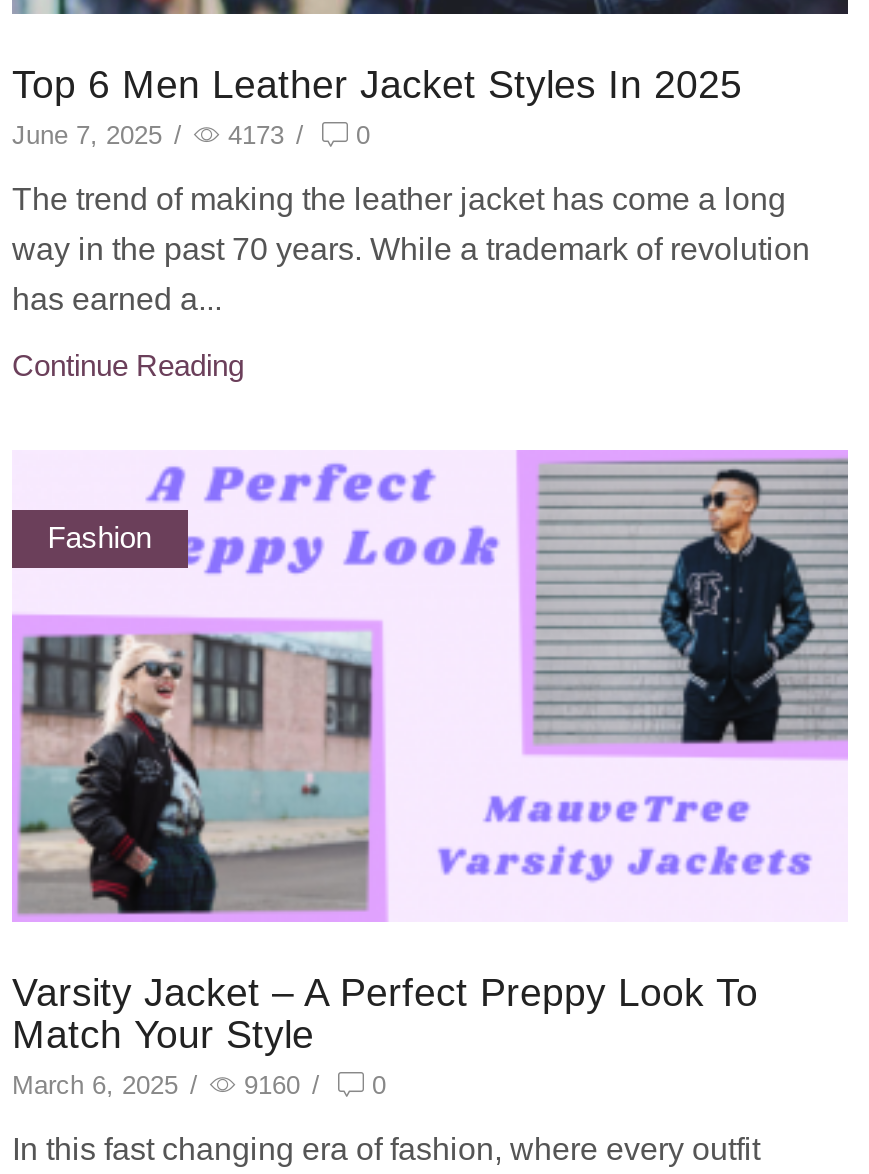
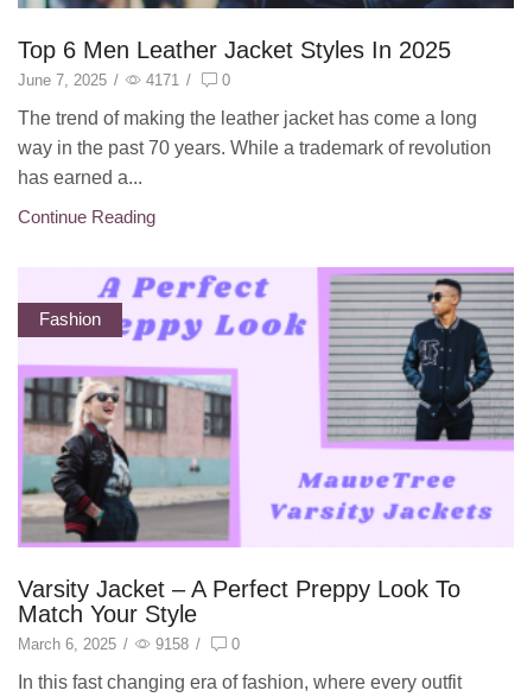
- June 7, 2025 / 4173 / 0
+ June 7, 2025 / 4171 / 0

- March 6, 2025 / 9160 / 0
+ March 6, 2025 / 9158 / 0
